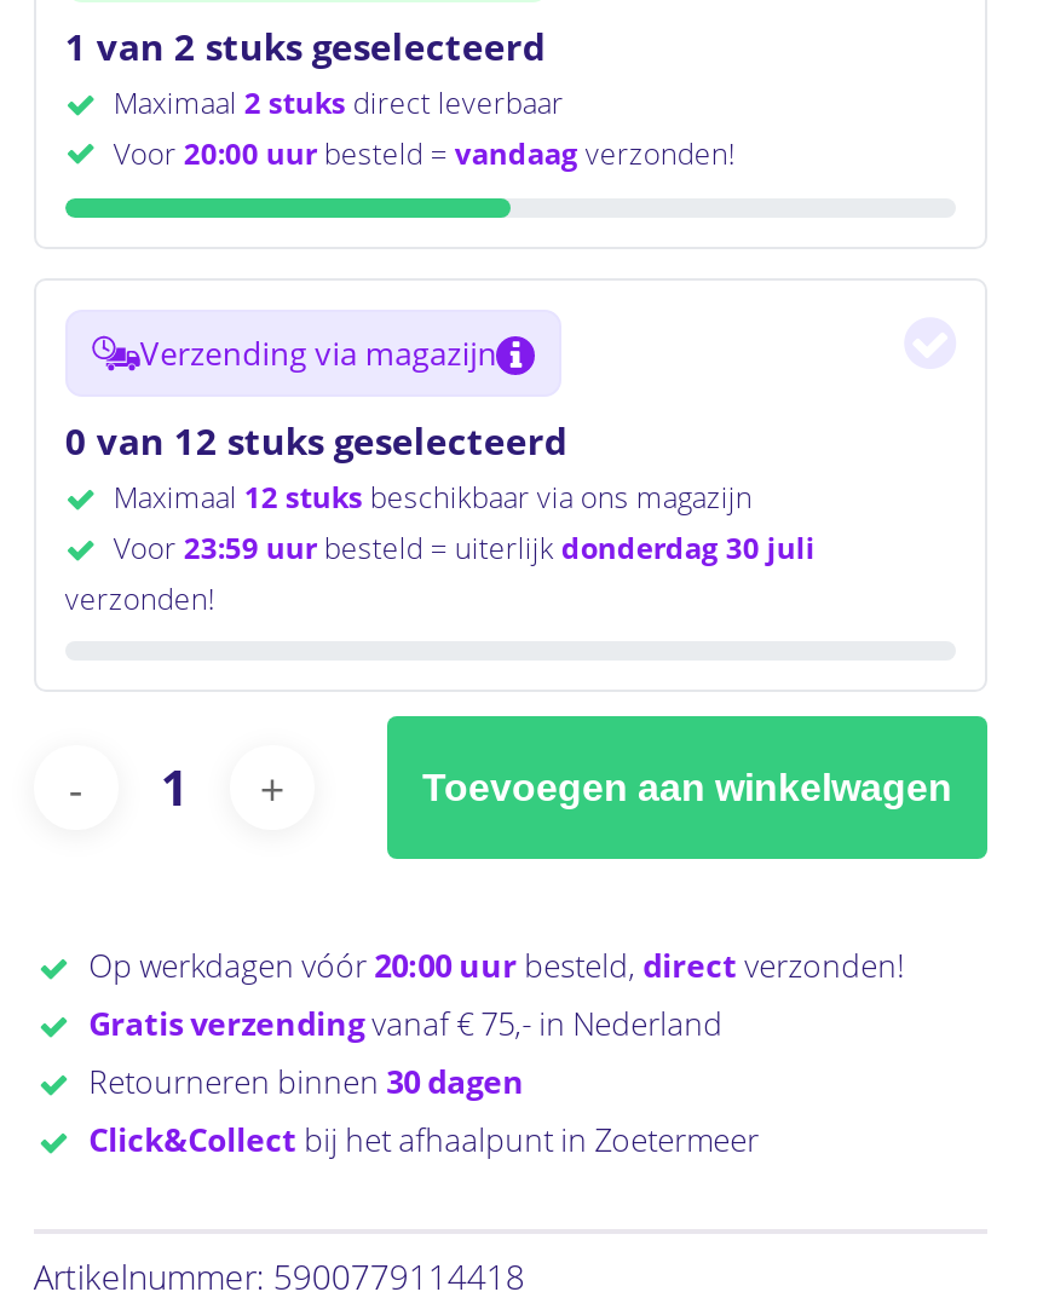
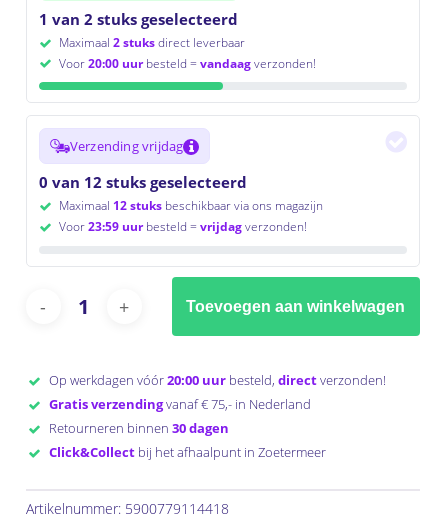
- Verzending via magazijn
+ Verzending vrijdag

- Voor 23:59 uur besteld = uiterlijk donderdag 30 juli
- verzonden!
+ Voor 23:59 uur besteld = vrijdag verzonden!
